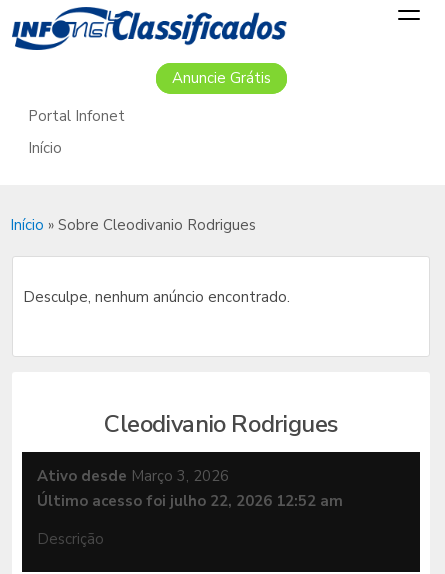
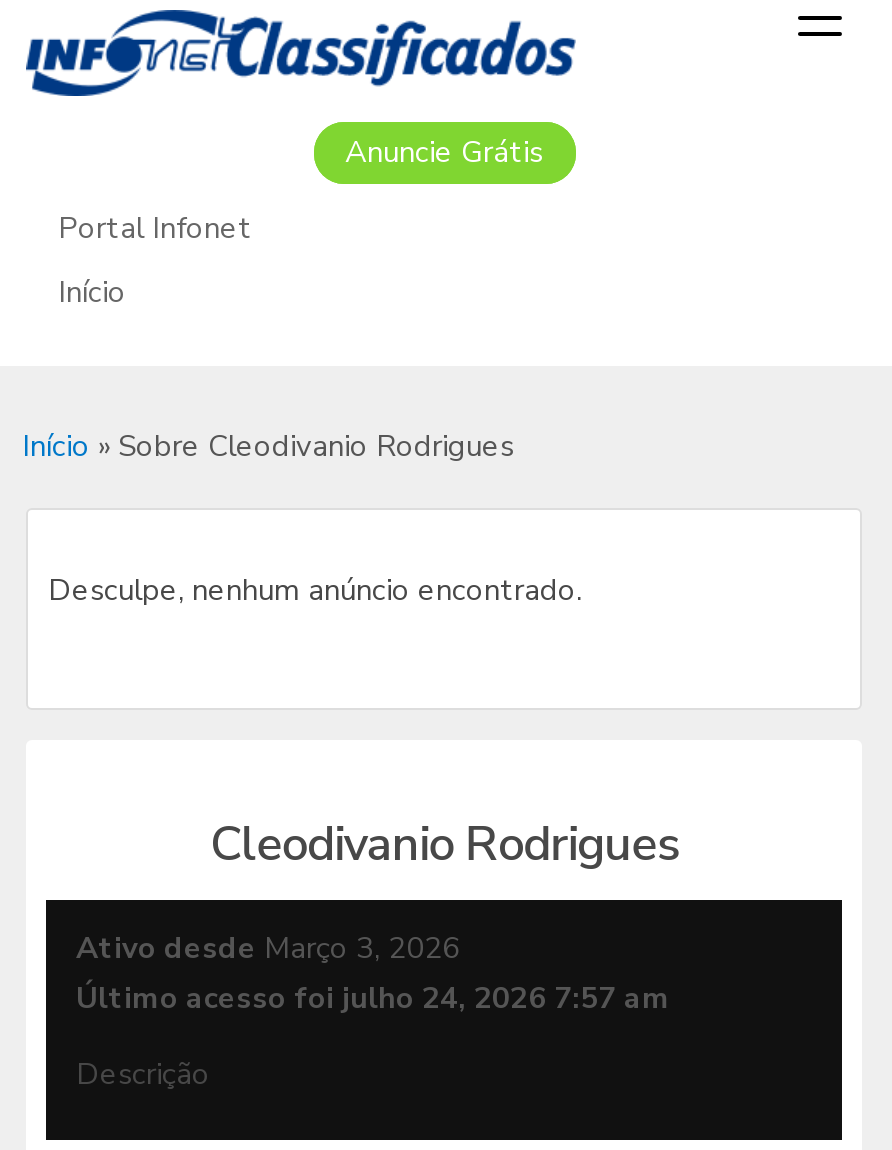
- Último acesso foi julho 22, 2026 12:52 am
+ Último acesso foi julho 24, 2026 7:57 am
